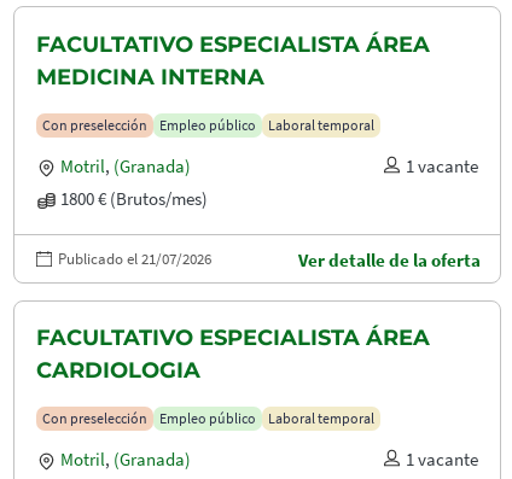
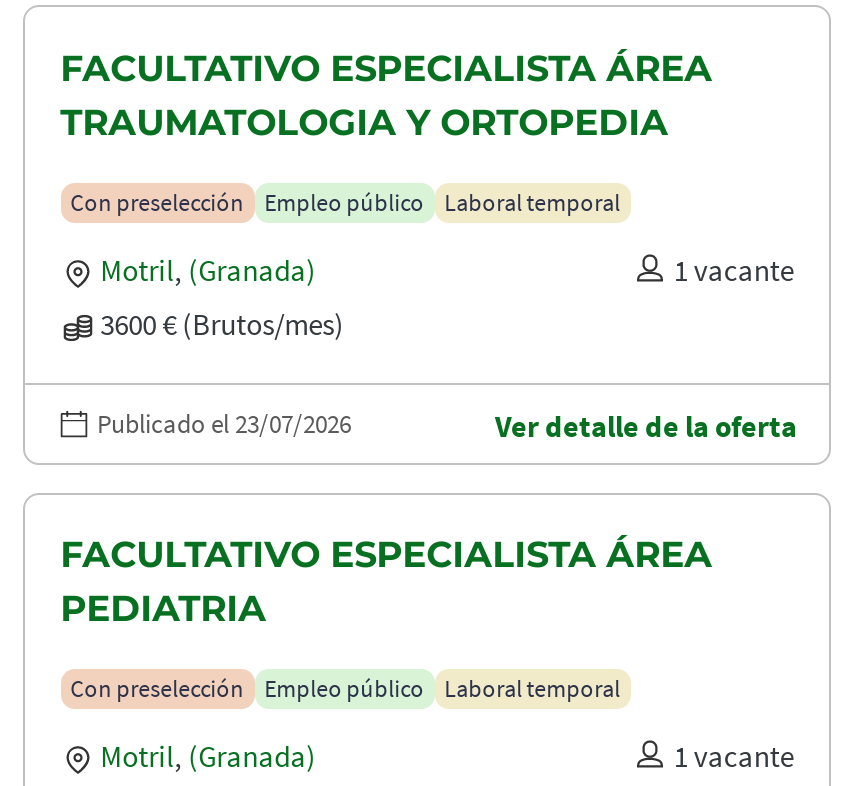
- MEDICINA INTERNA
+ TRAUMATOLOGIA Y ORTOPEDIA

- 1800 € (Brutos/mes)
+ 3600 € (Brutos/mes)

- Publicado el 21/07/2026
+ Publicado el 23/07/2026

- CARDIOLOGIA
+ PEDIATRIA
